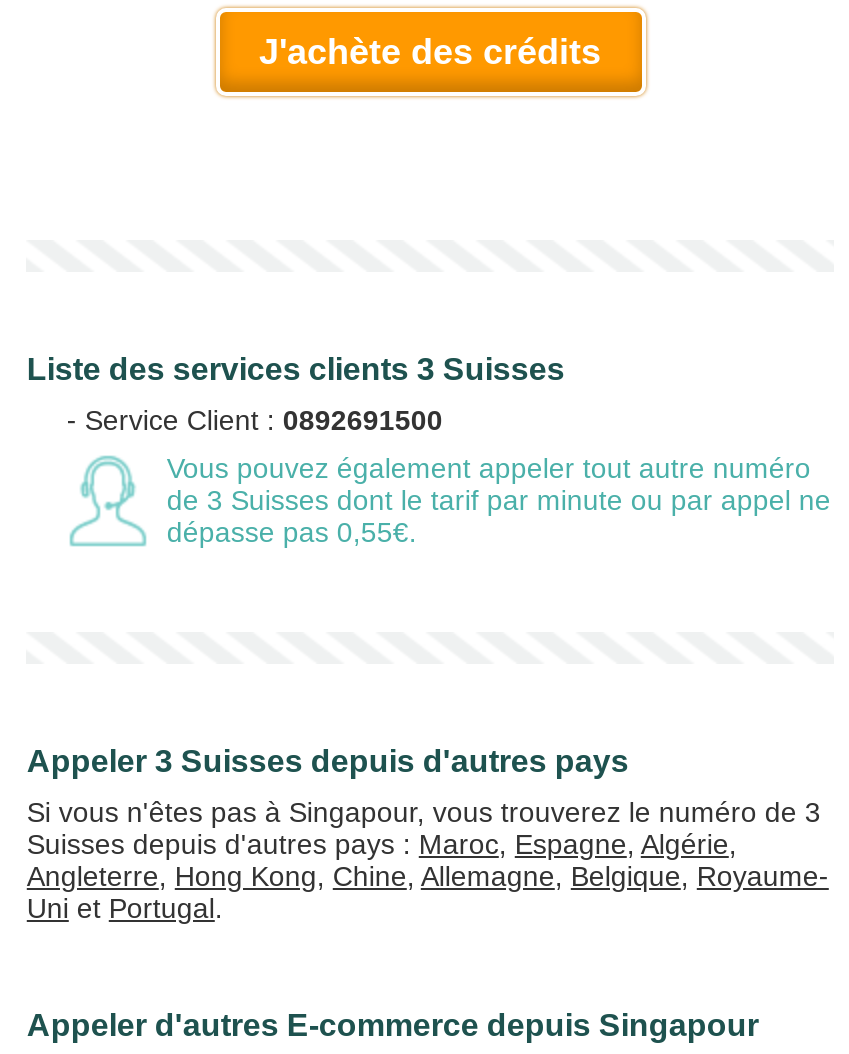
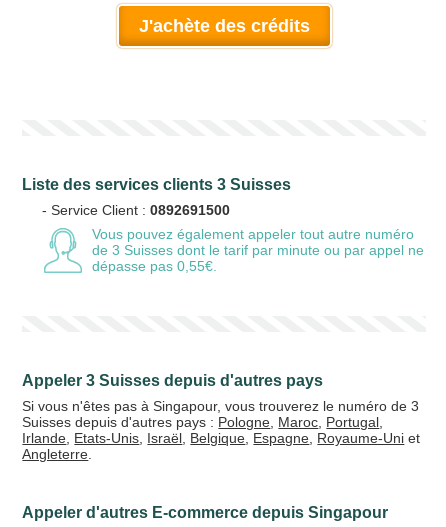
- Suisses depuis d'autres pays : Maroc, Espagne, Algérie,
- Angleterre, Hong Kong, Chine, Allemagne, Belgique, Royaume-
- Uniet Portugal.
+ Suisses depuis d'autres pays : Pologne, Maroc, Portugal,
+ Irlande, Etats-Unis, Israël, Belgique,Espagne, Royaume-Uni et
+ Angleterre.
